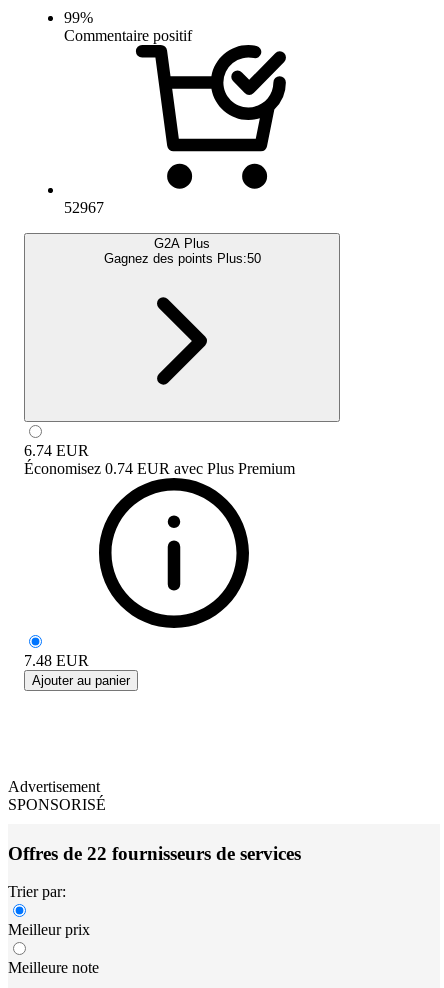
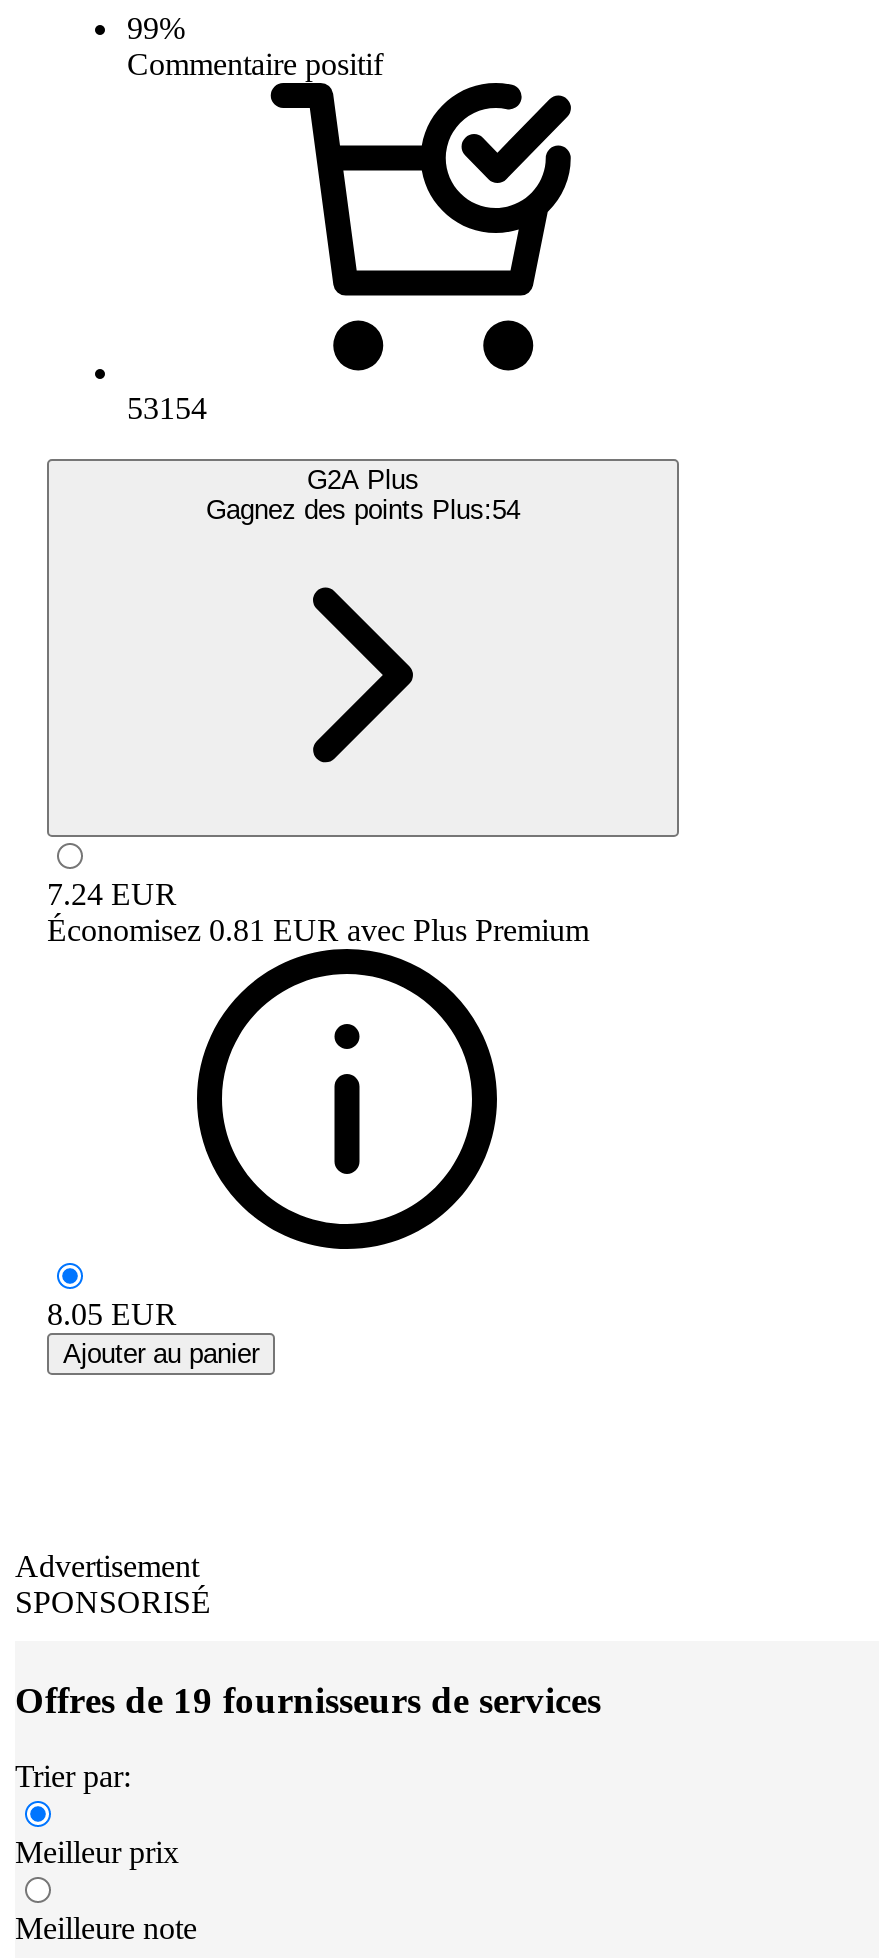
- 52967
+ 53154

- Gagnez des points Plus:50
+ Gagnez des points Plus:54

- 6.74 EUR
+ 7.24 EUR

- Économisez 0.74 EUR avec Plus Premium
+ Économisez 0.81 EUR avec Plus Premium

- 7.48 EUR
+ 8.05 EUR

- Offres de 22 fournisseurs de services
+ Offres de 19 fournisseurs de services
